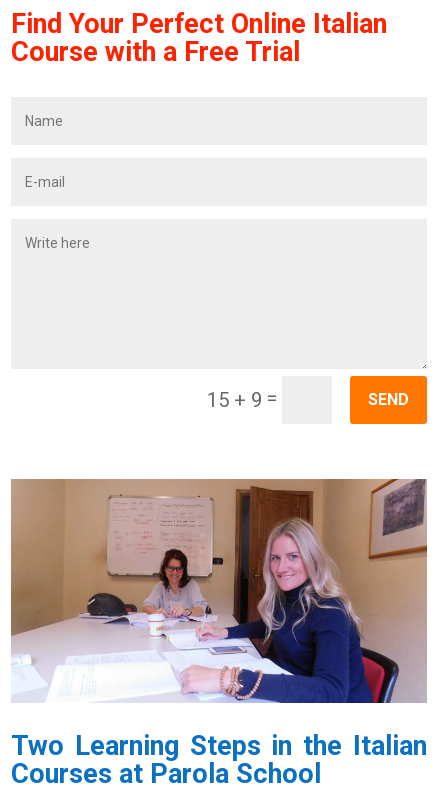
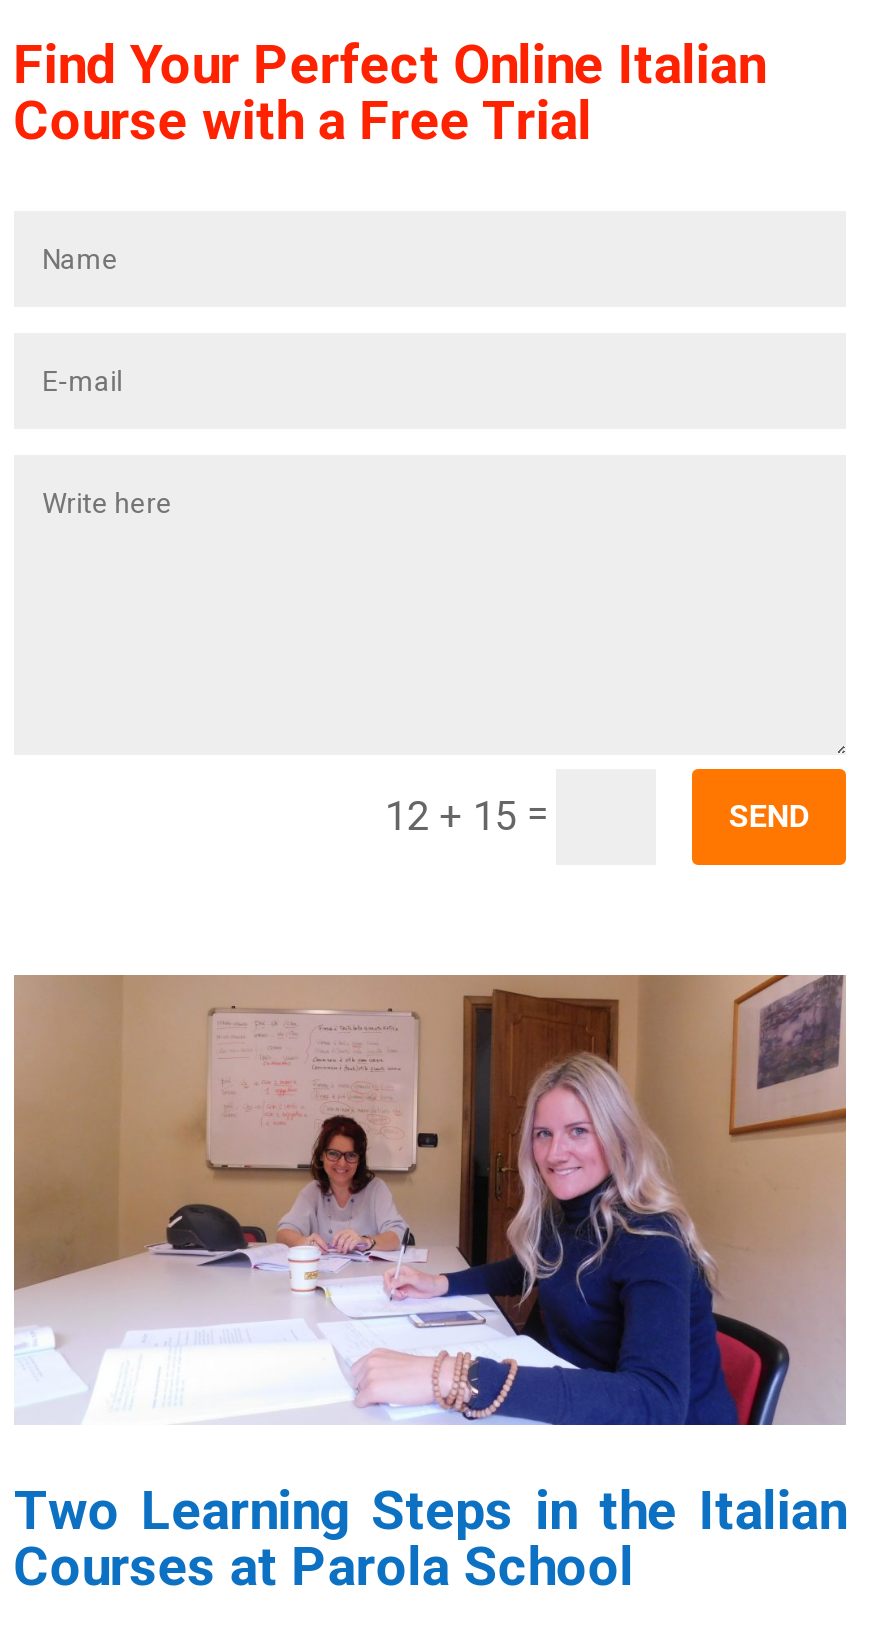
- 15 + 9 =
+ 12 + 15 =
